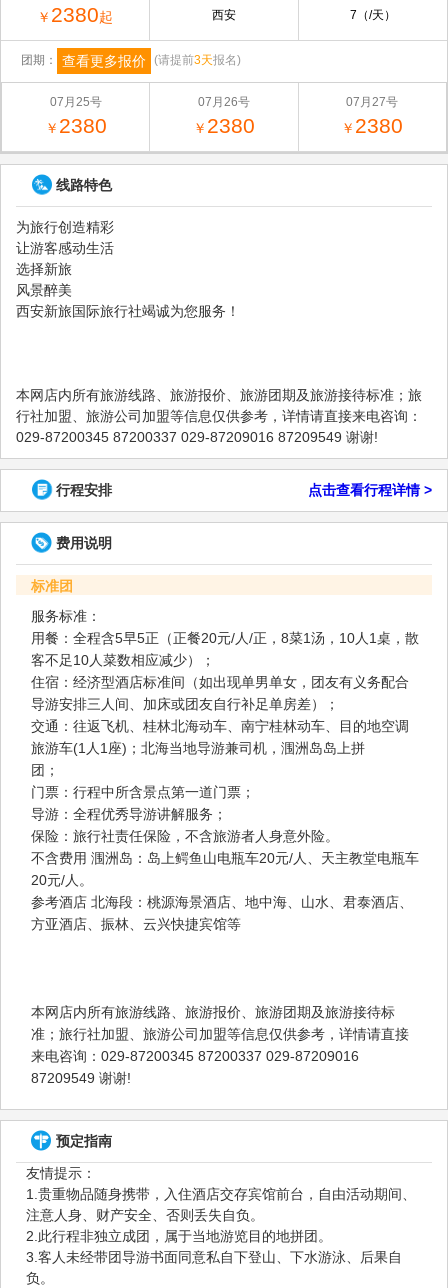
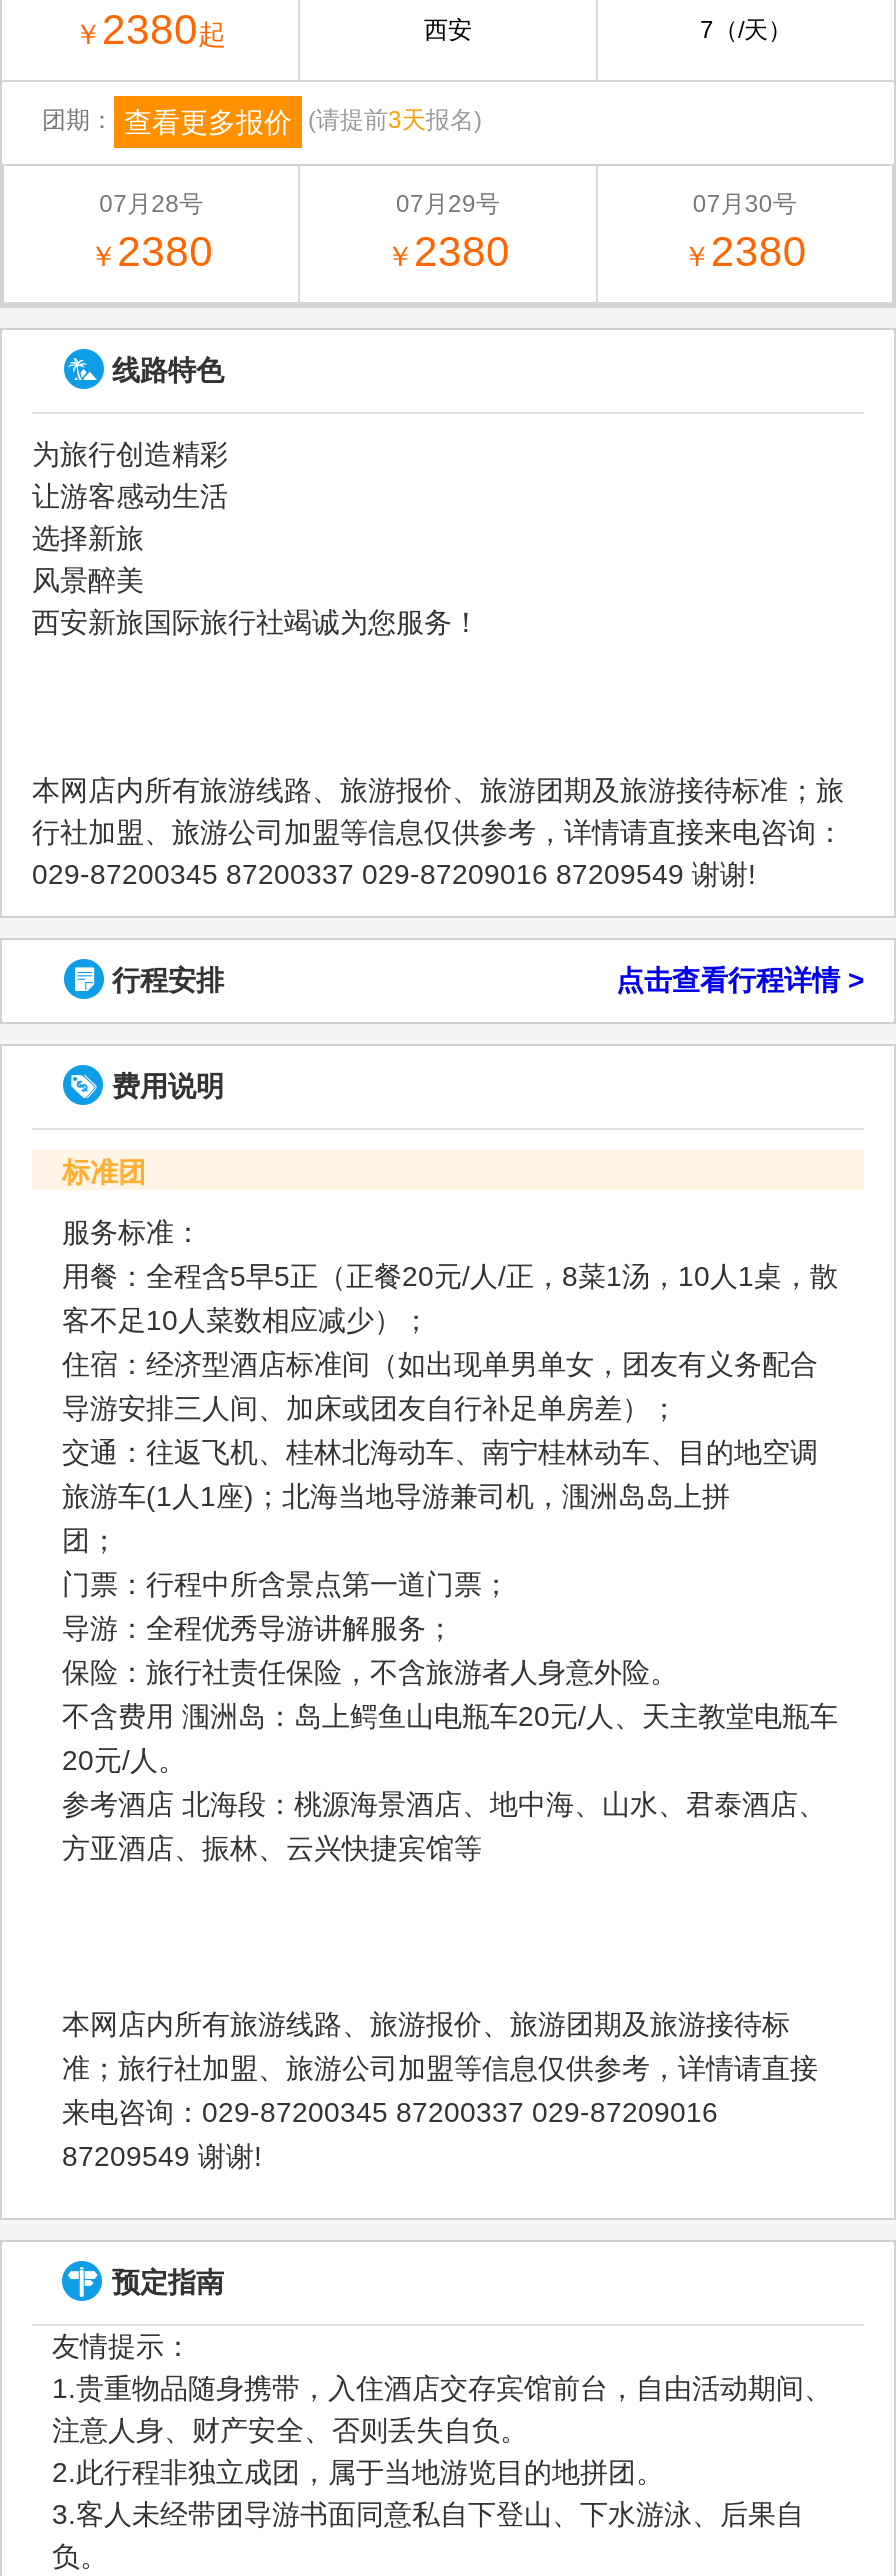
- 07月25号
+ 07月28号

- 07月26号
+ 07月29号

- 07月27号
+ 07月30号
